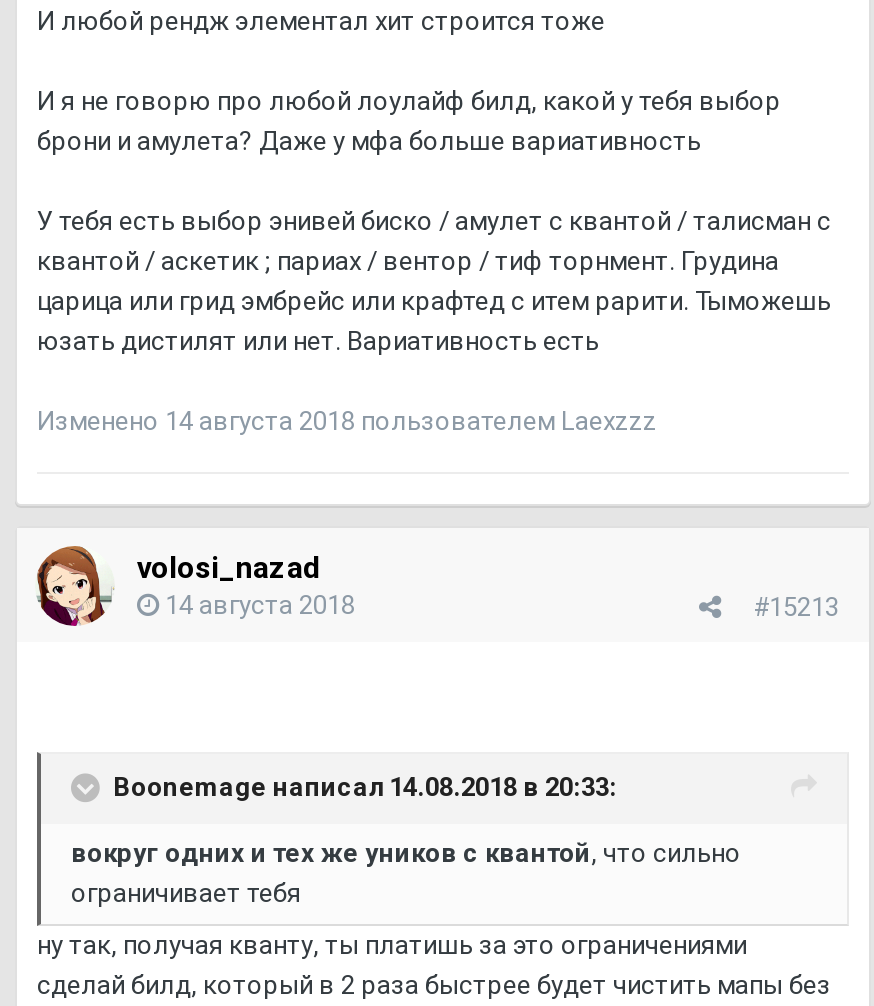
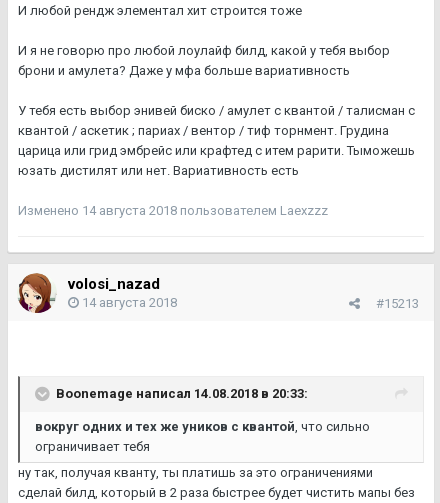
- [image]
+ [image]
